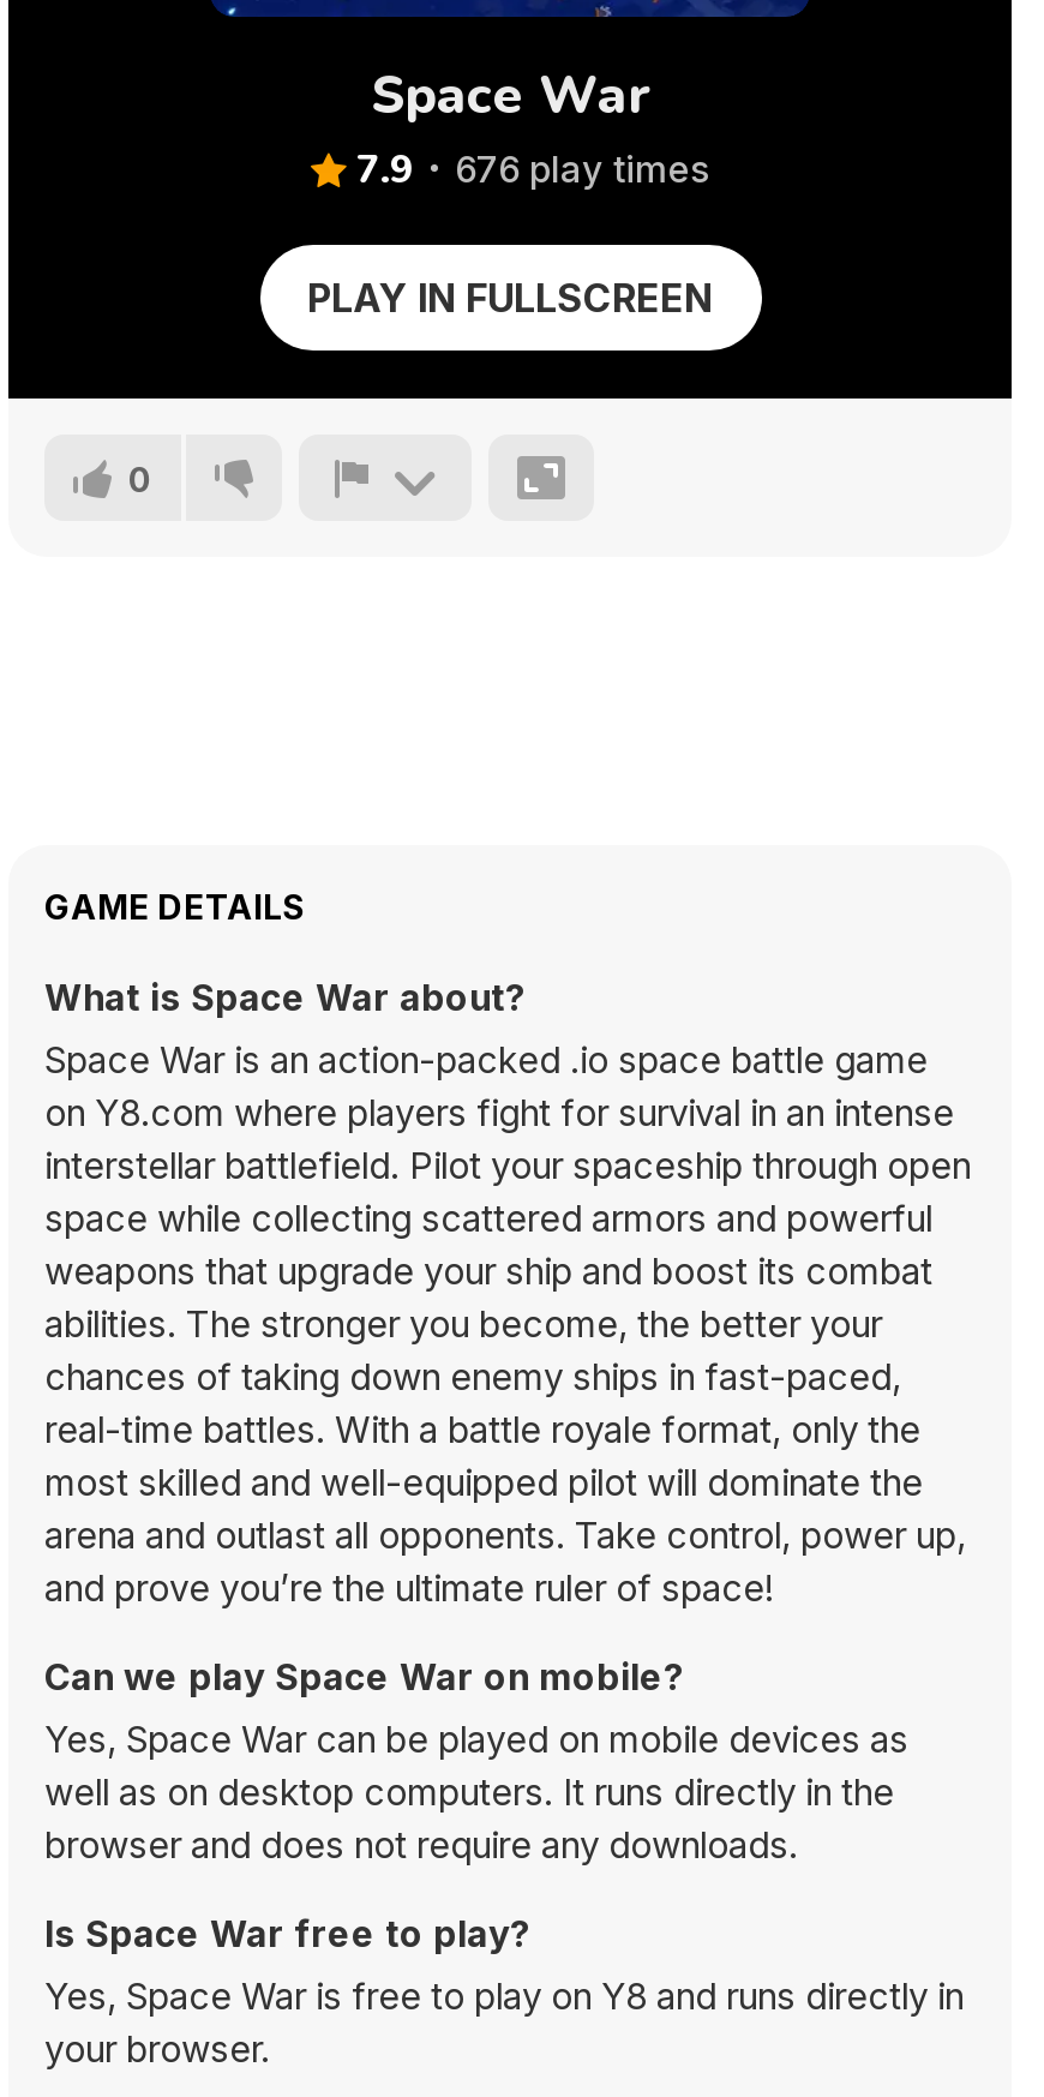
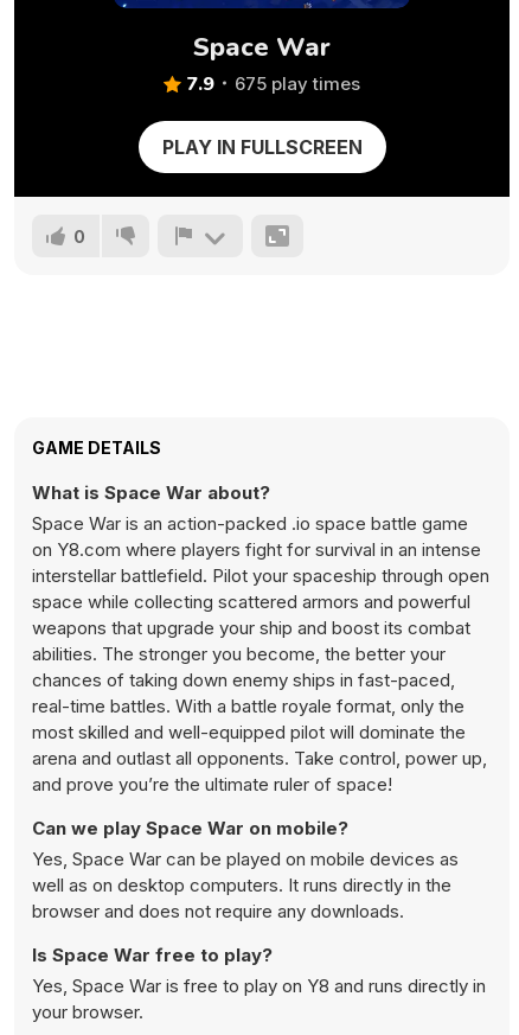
- 7.9 676 play times
+ 7.9 675 play times
